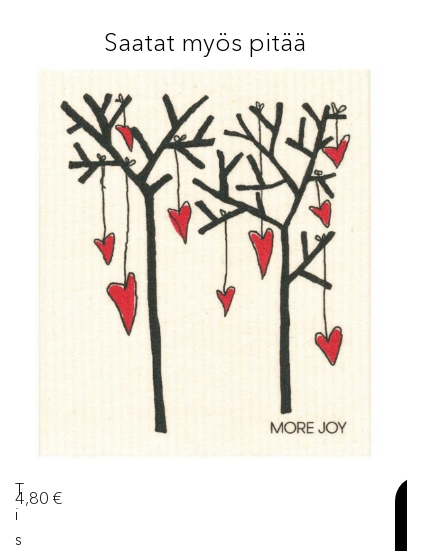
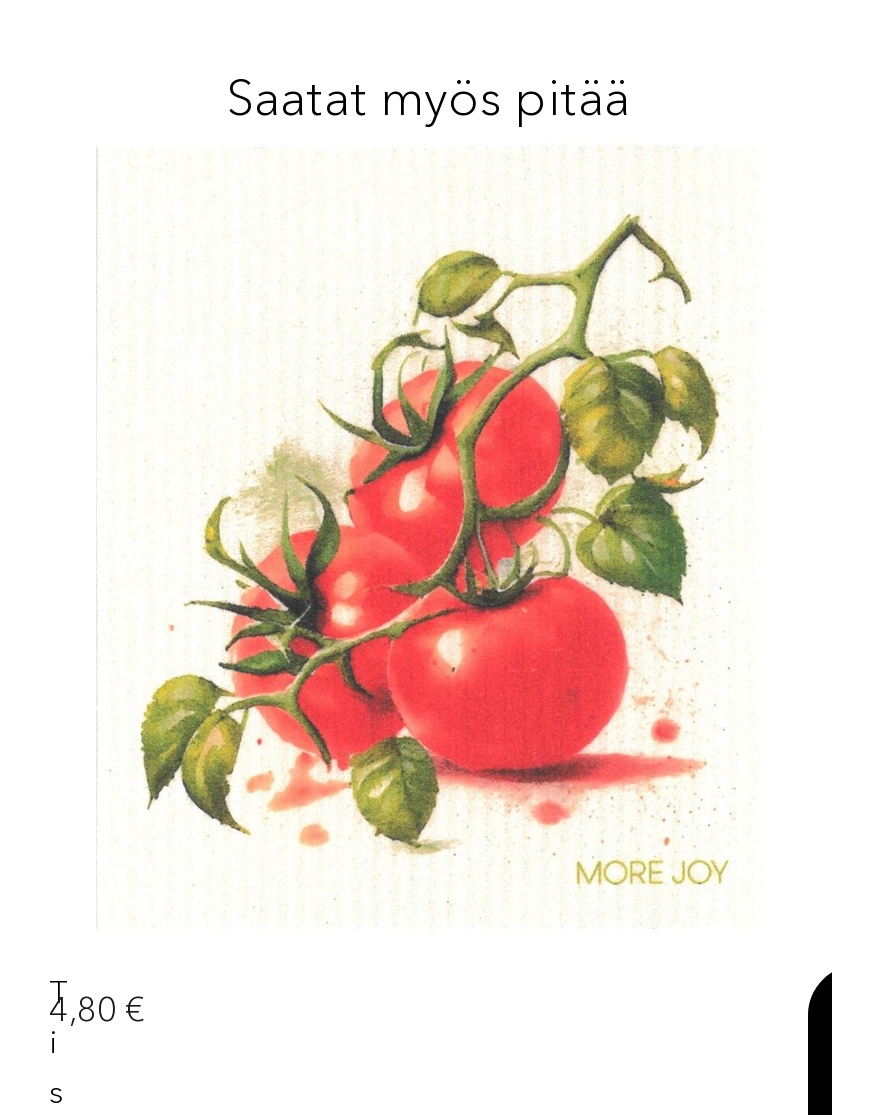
- [image]
+ [image]
